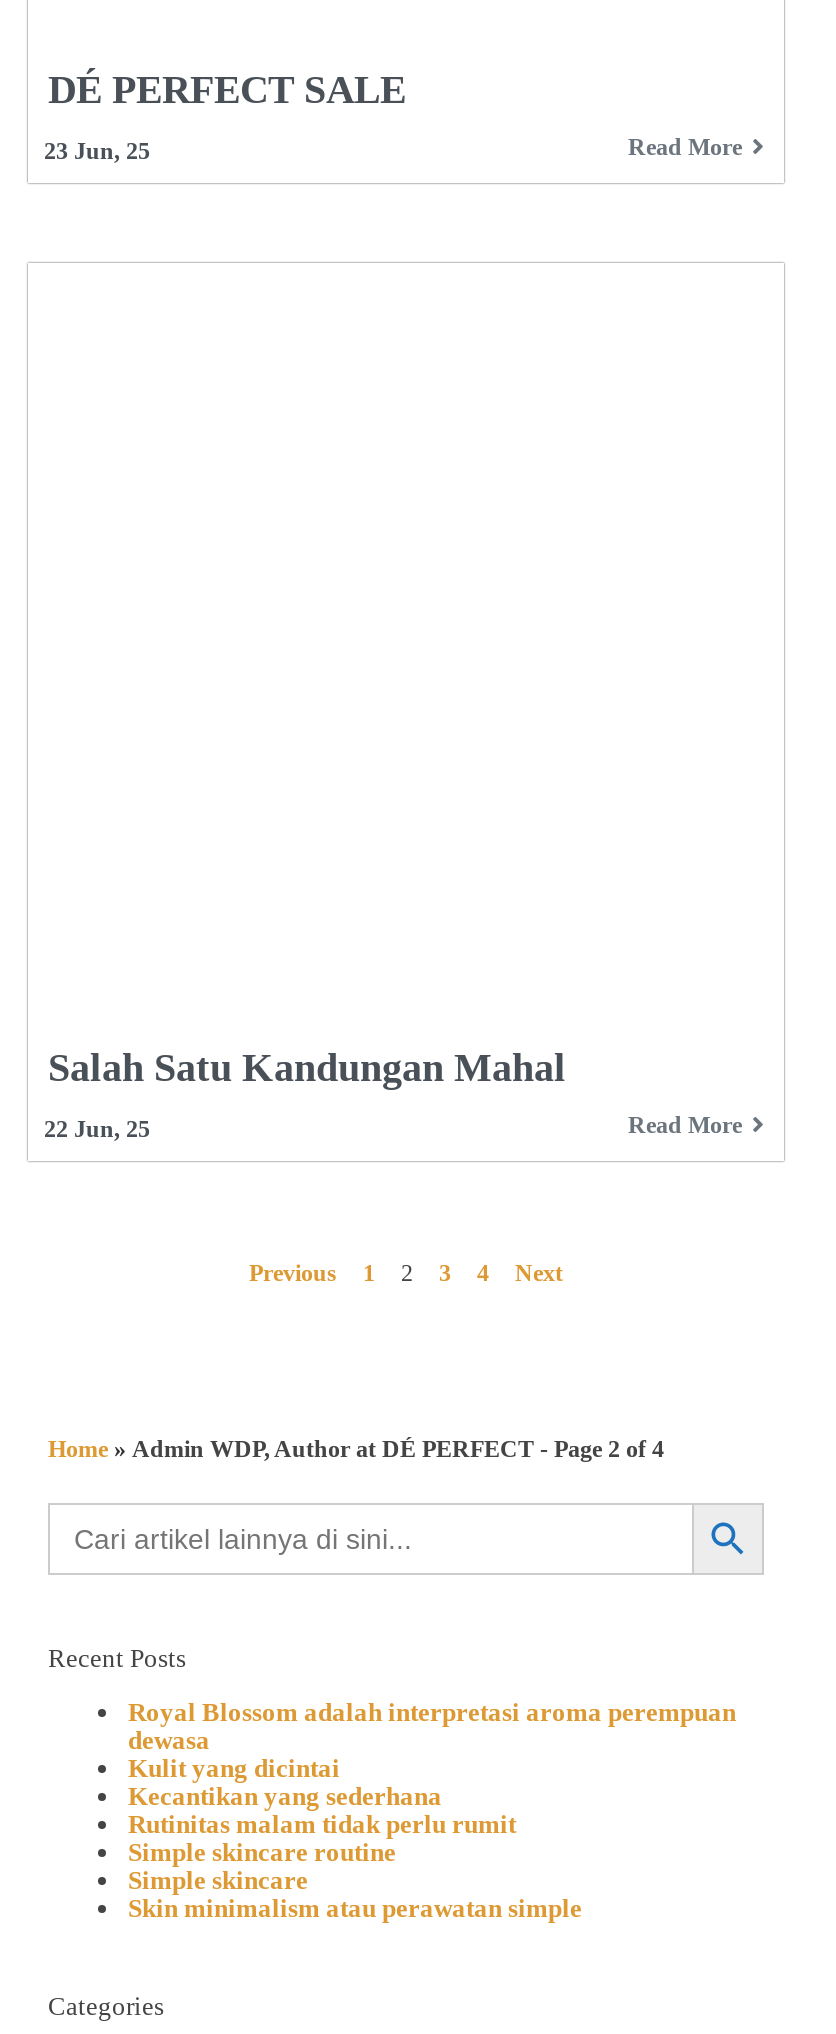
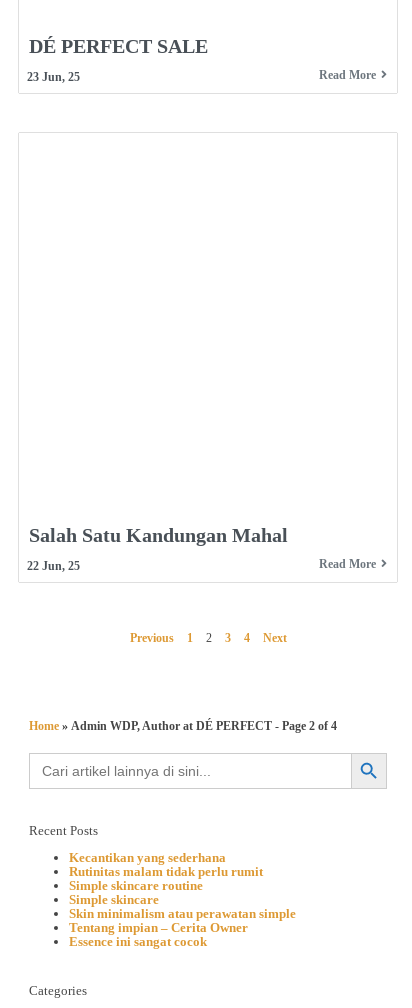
- Royal Blossom adalah interpretasi aroma perempuan
- dewasa
- Kulit yang dicintai

moved up: Kecantikan yang sederhana | Rutinitas malam tidak perlu rumit | Simple skincare routine | Simple skincare | Skin minimalism atau perawatan simple

+ Tentang impian – Cerita Owner
+ Essence ini sangat cocok
